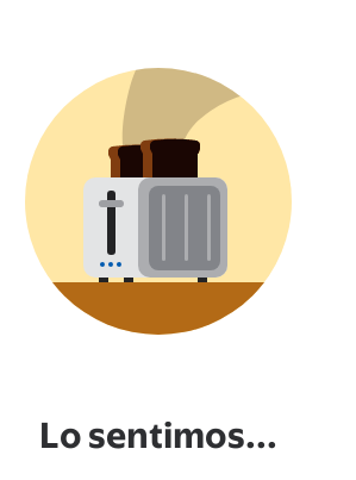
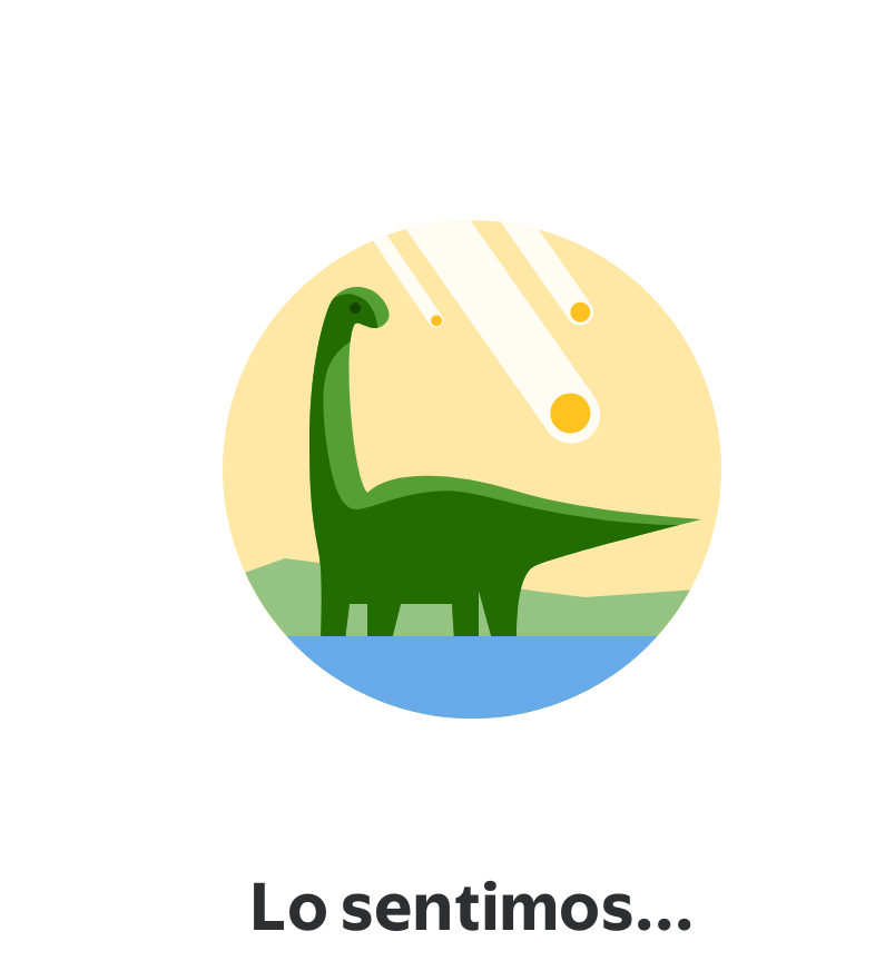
- [image]
+ [image]
